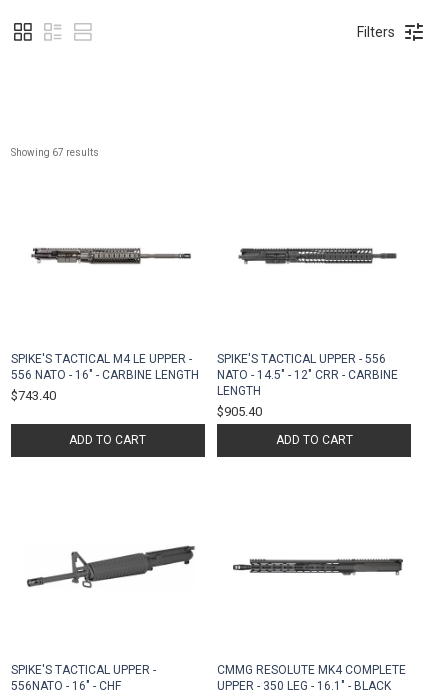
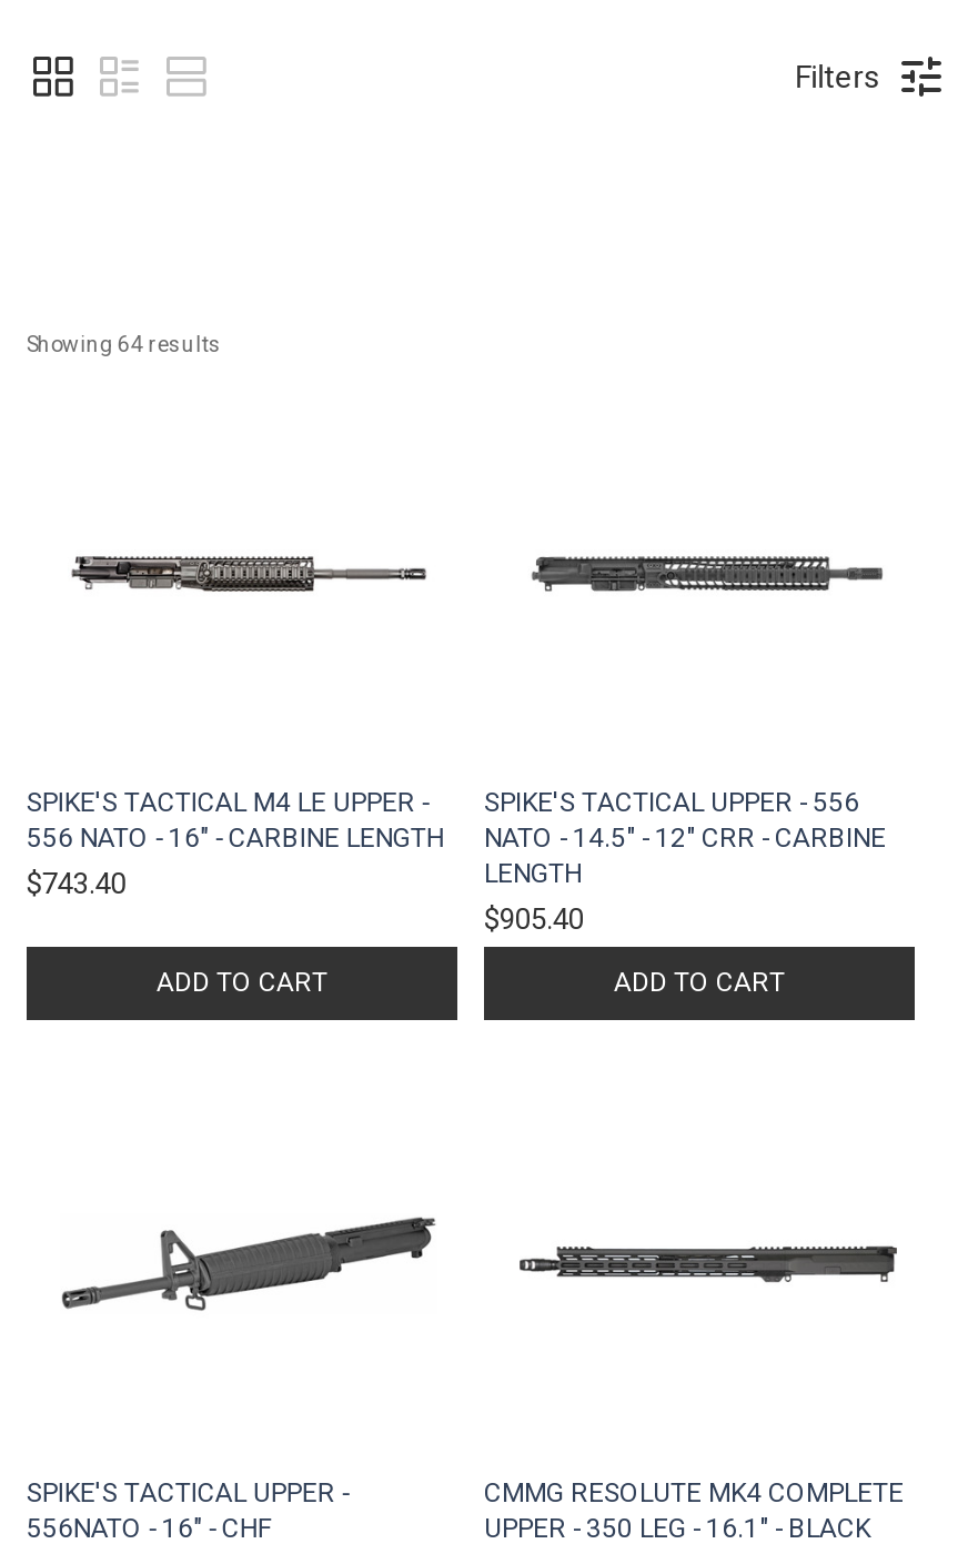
- Showing 67 results
+ Showing 64 results
